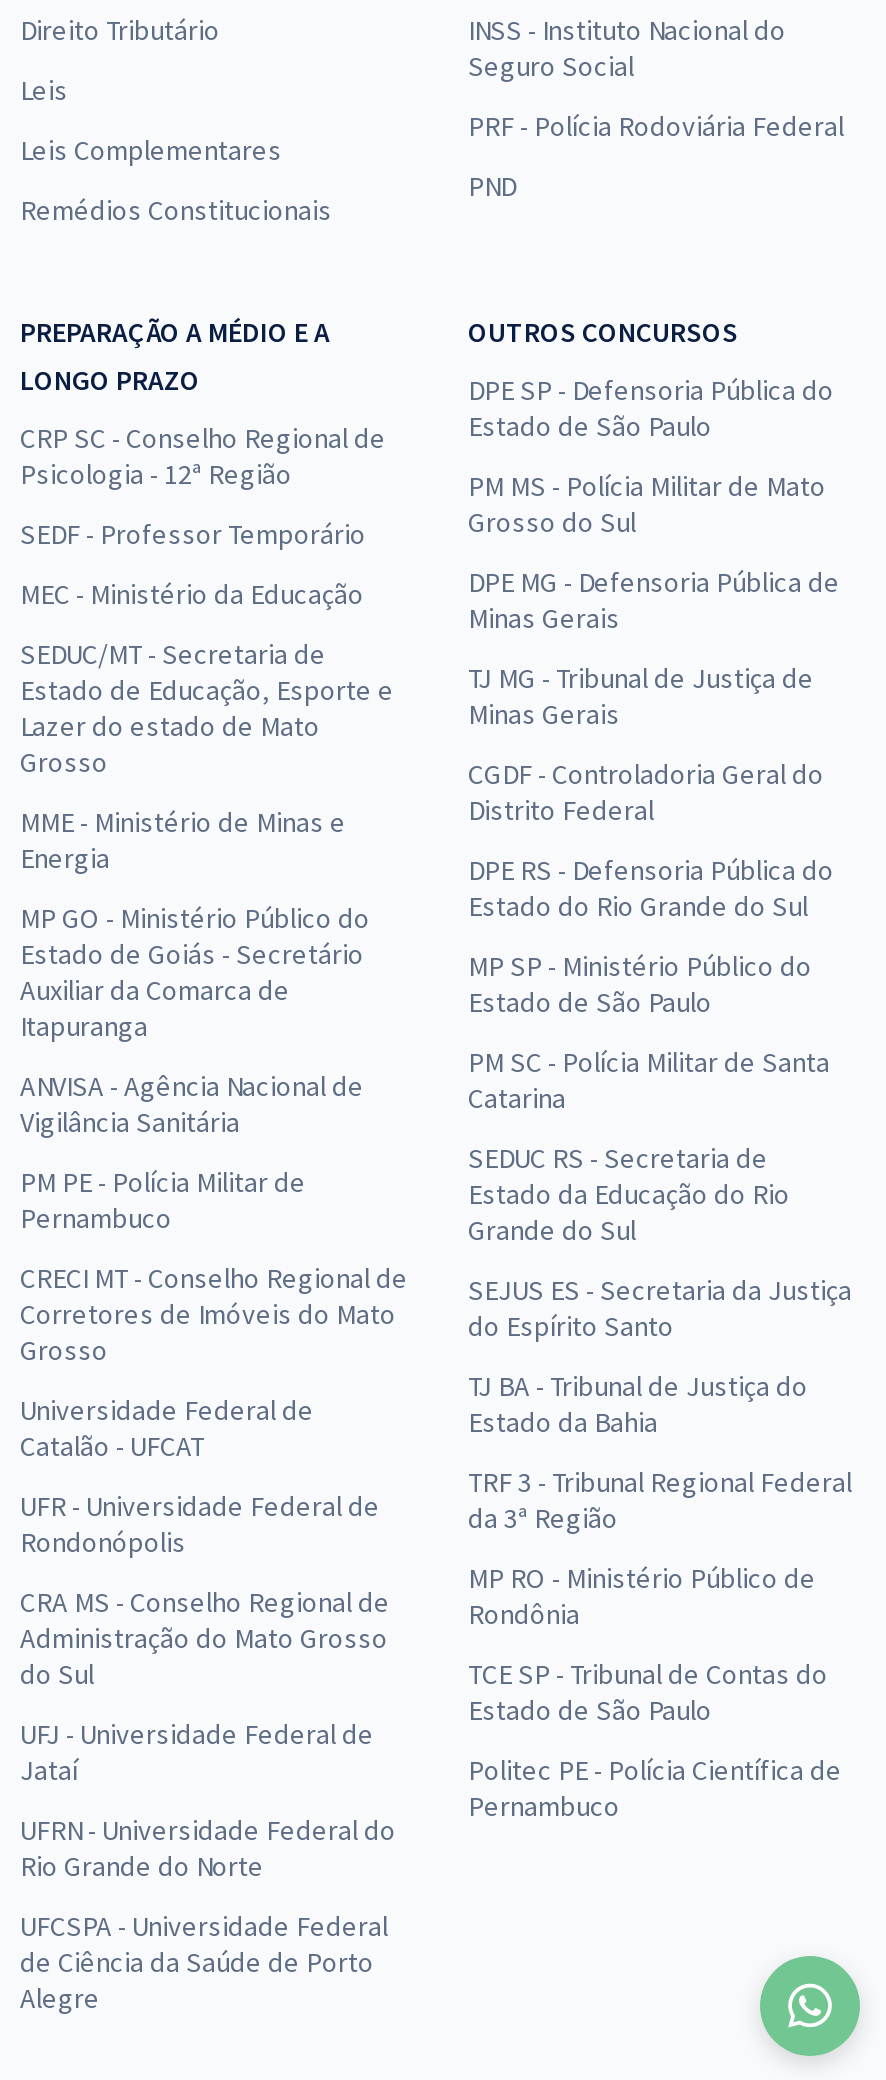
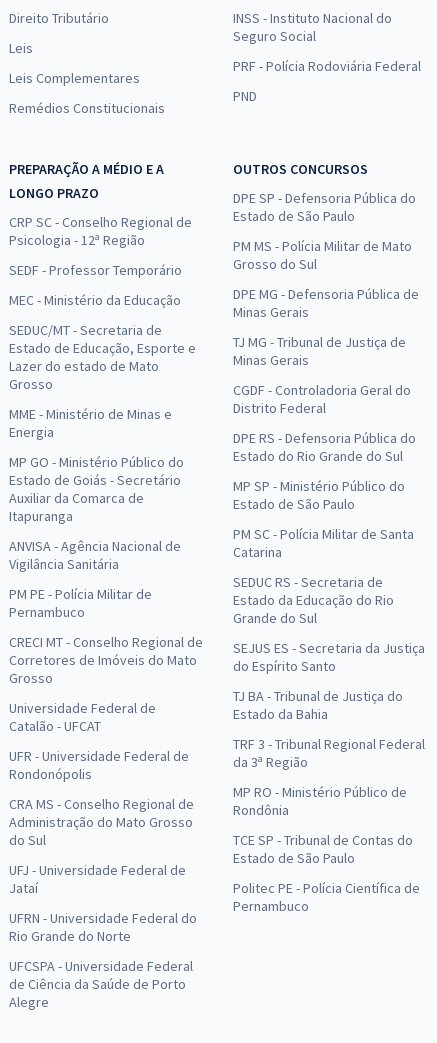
- [image]
